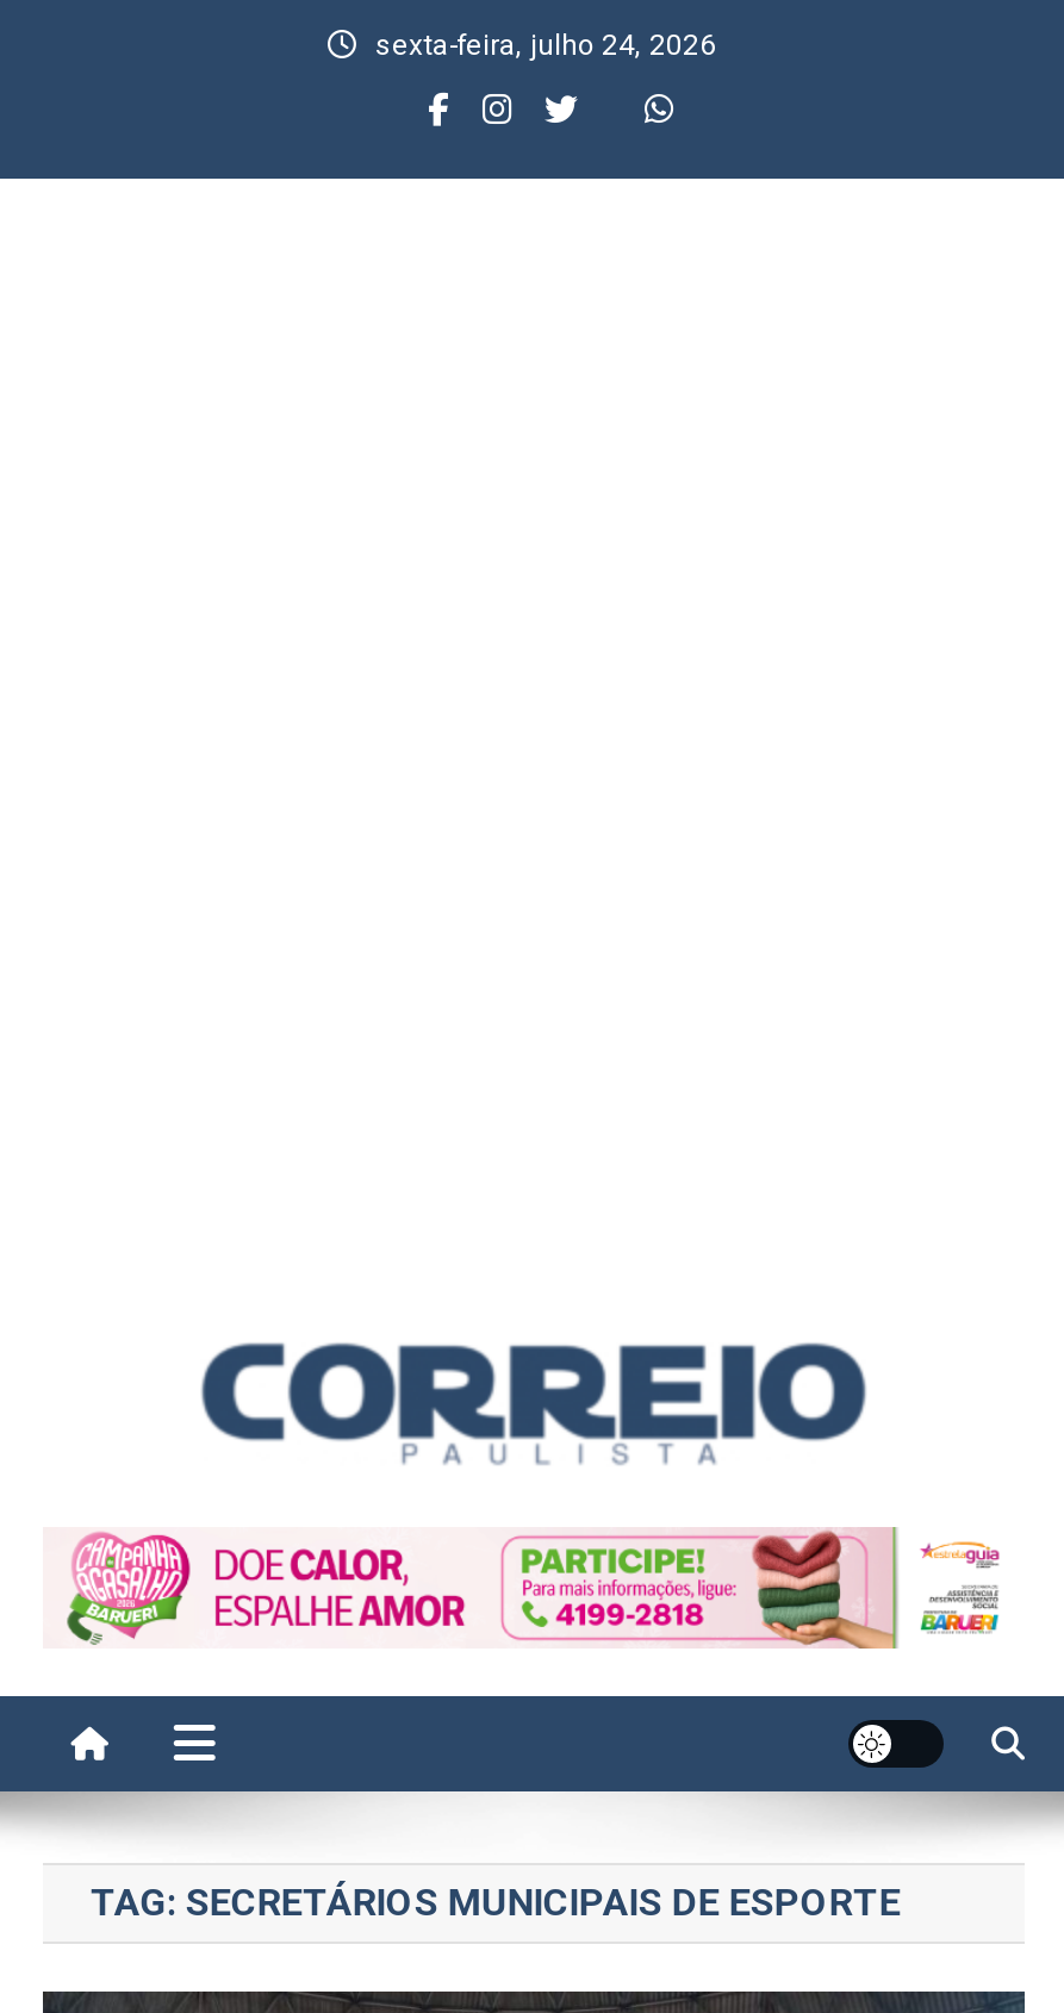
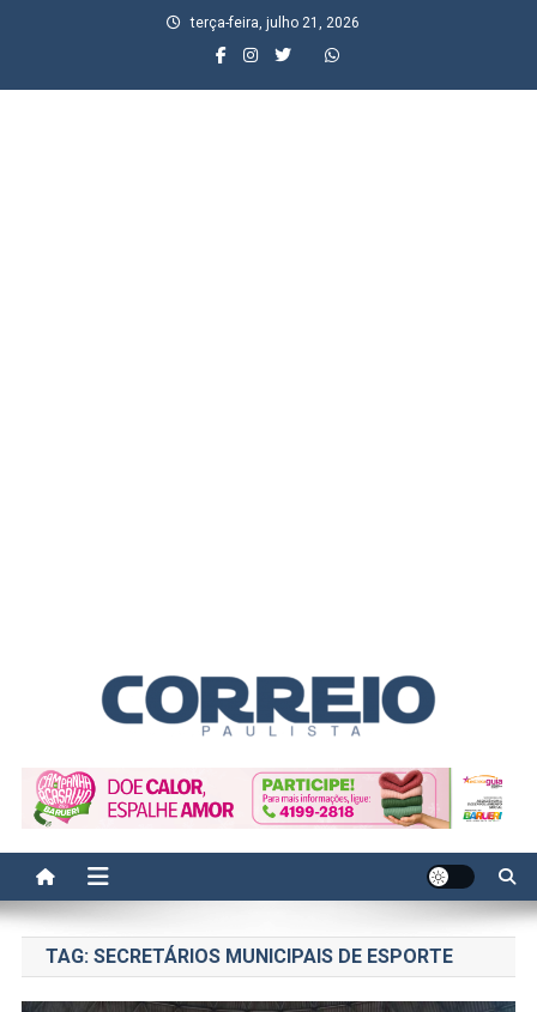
- sexta-feira, julho 24, 2026
+ terça-feira, julho 21, 2026
